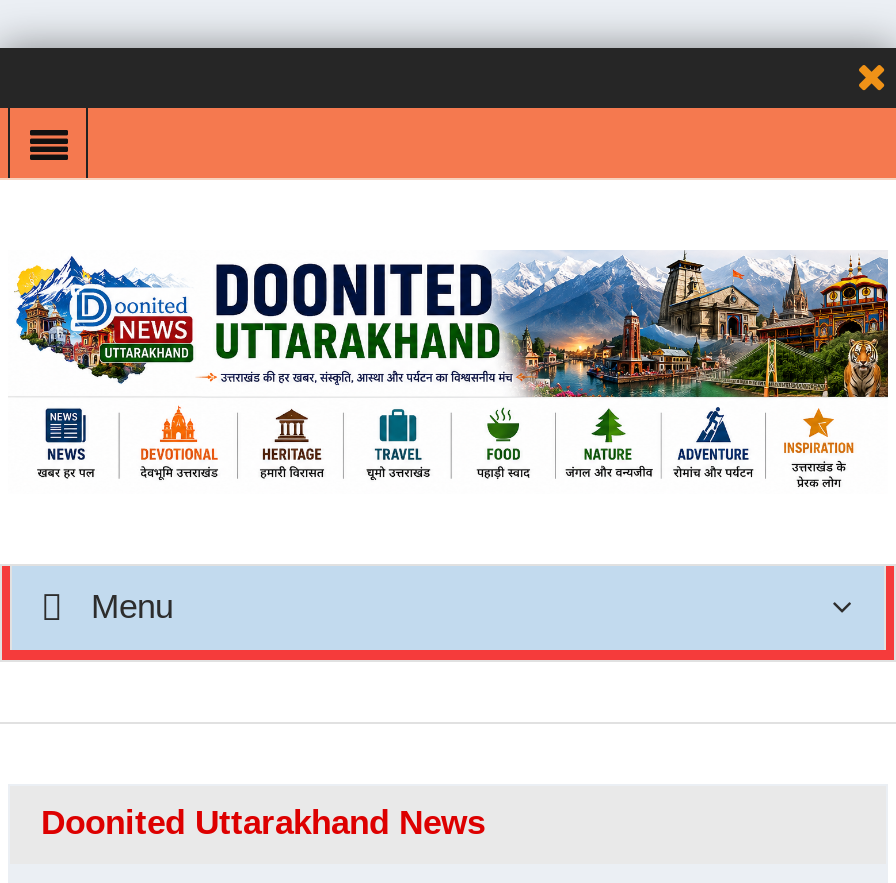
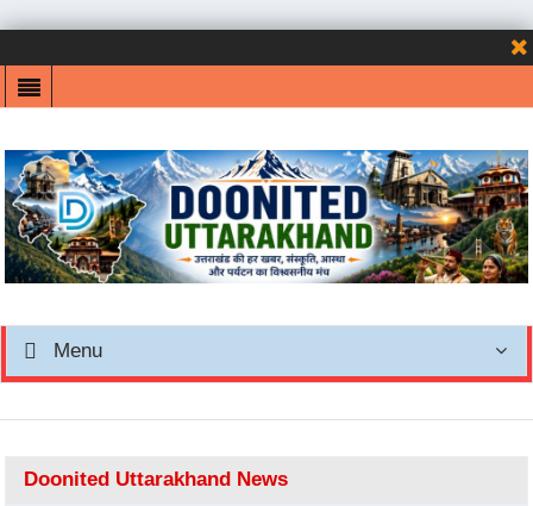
- [image]
+ [image]
